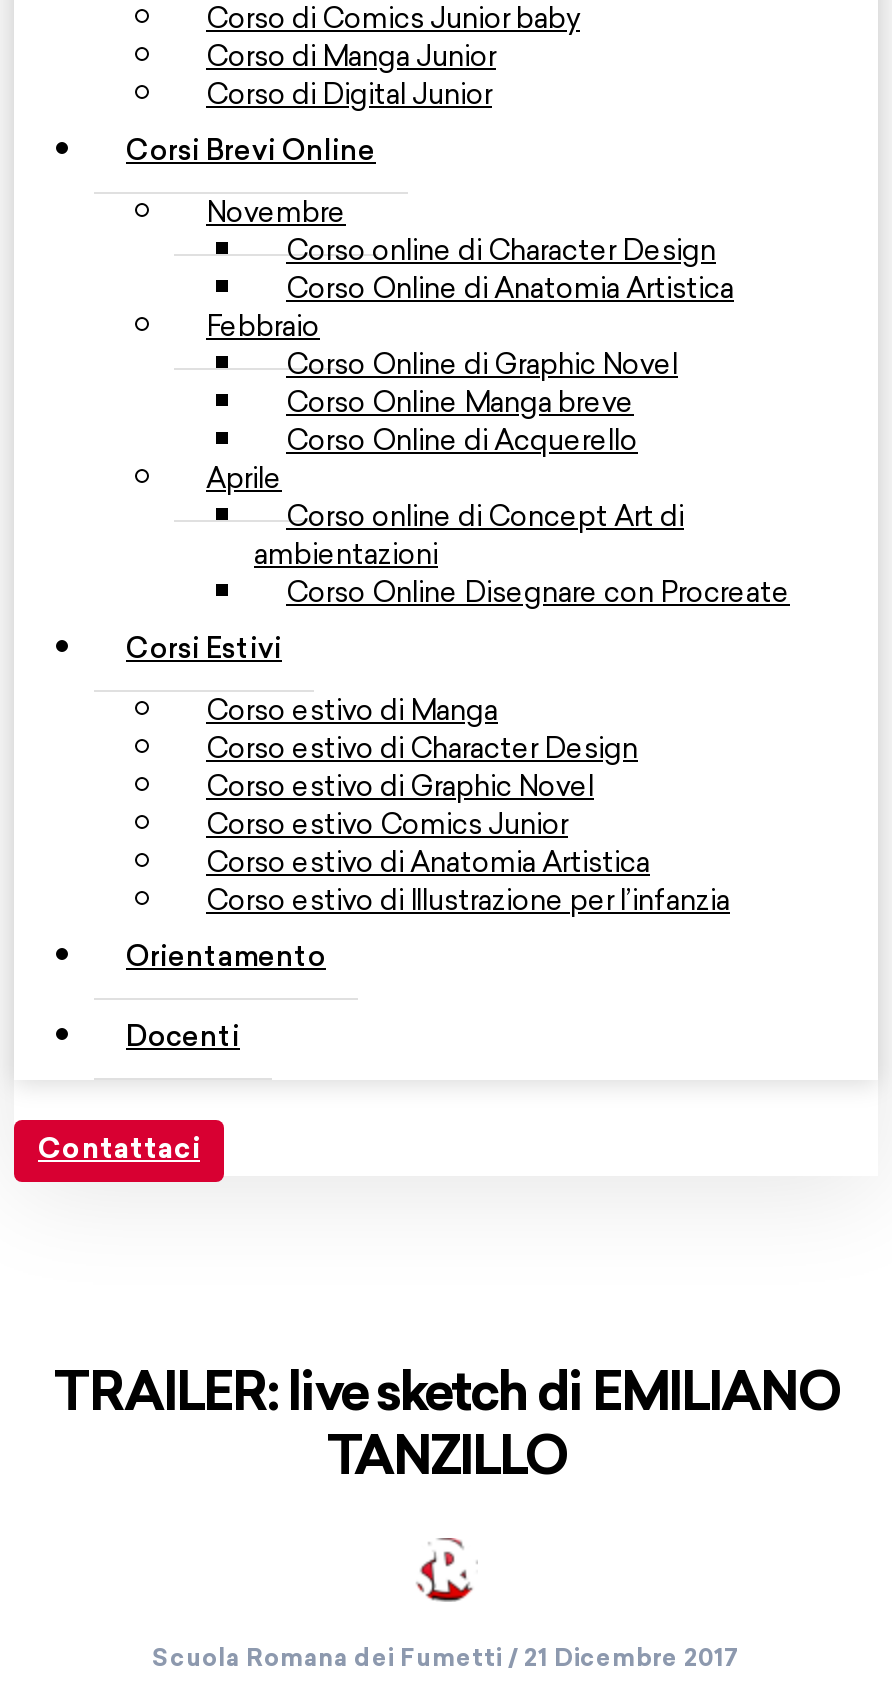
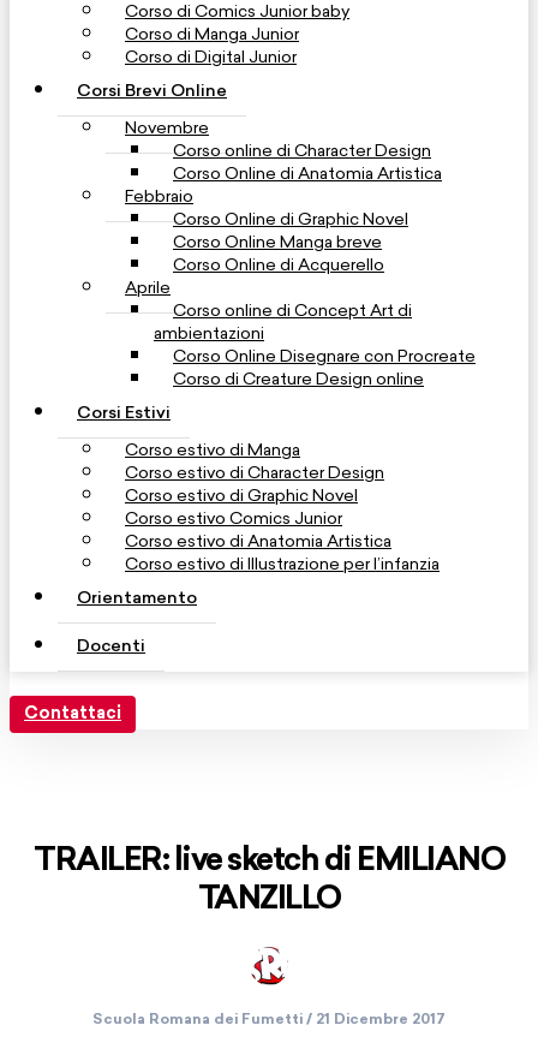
+ Corso di Creature Design online
